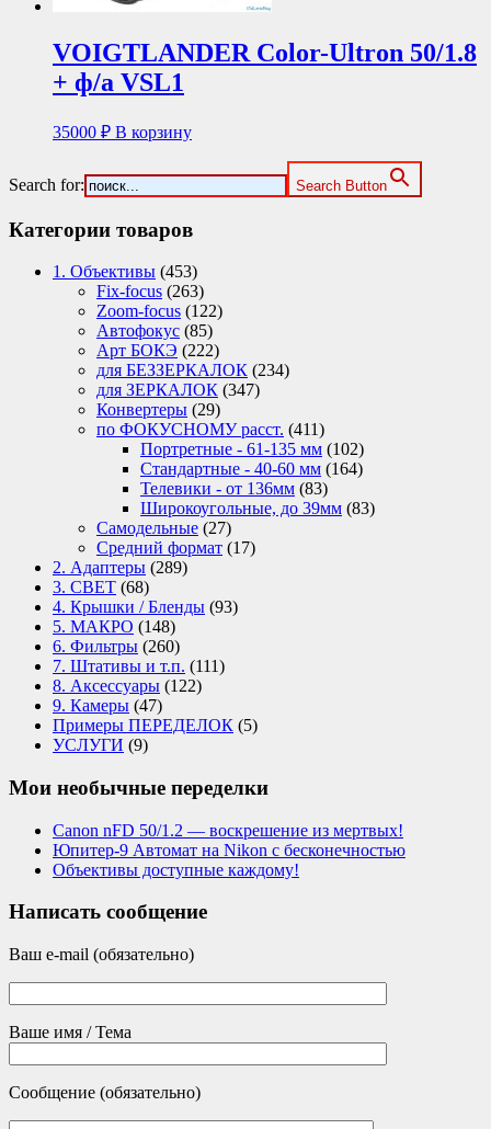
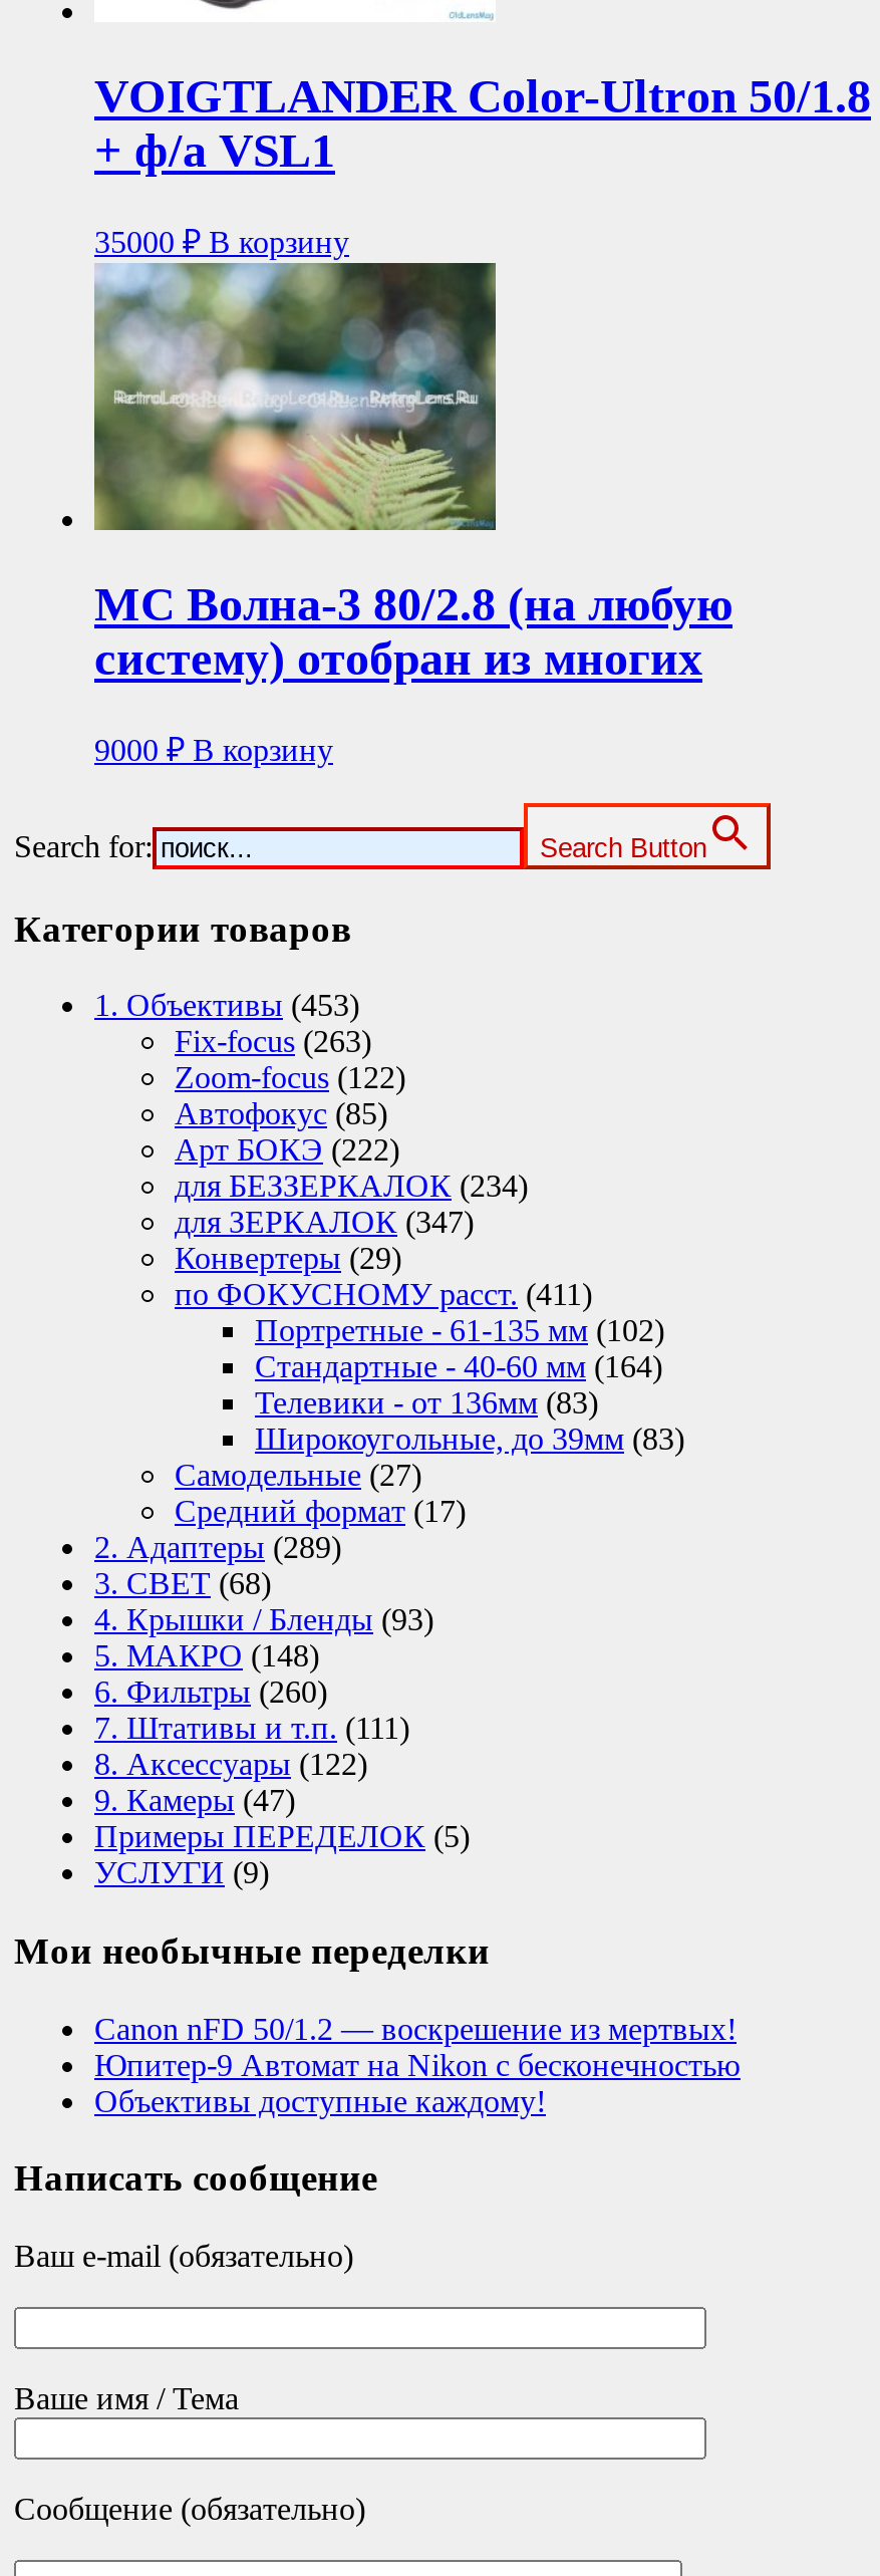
+ [image]
+ МС Волна-3 80/2.8 (на любую
+ систему) отобран из многих
+ 9000 ₽ В корзину
